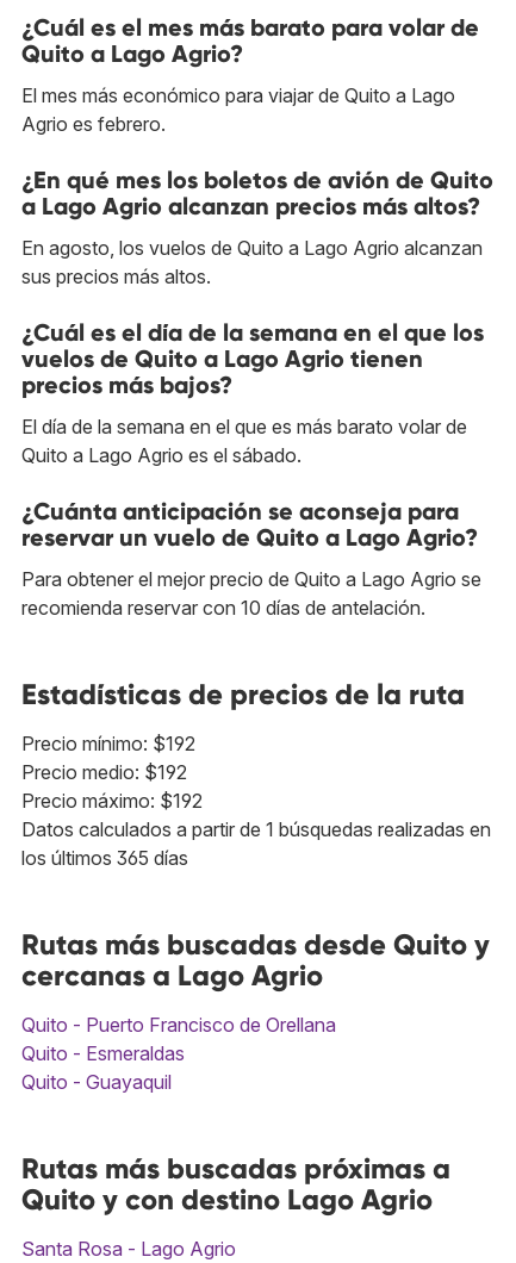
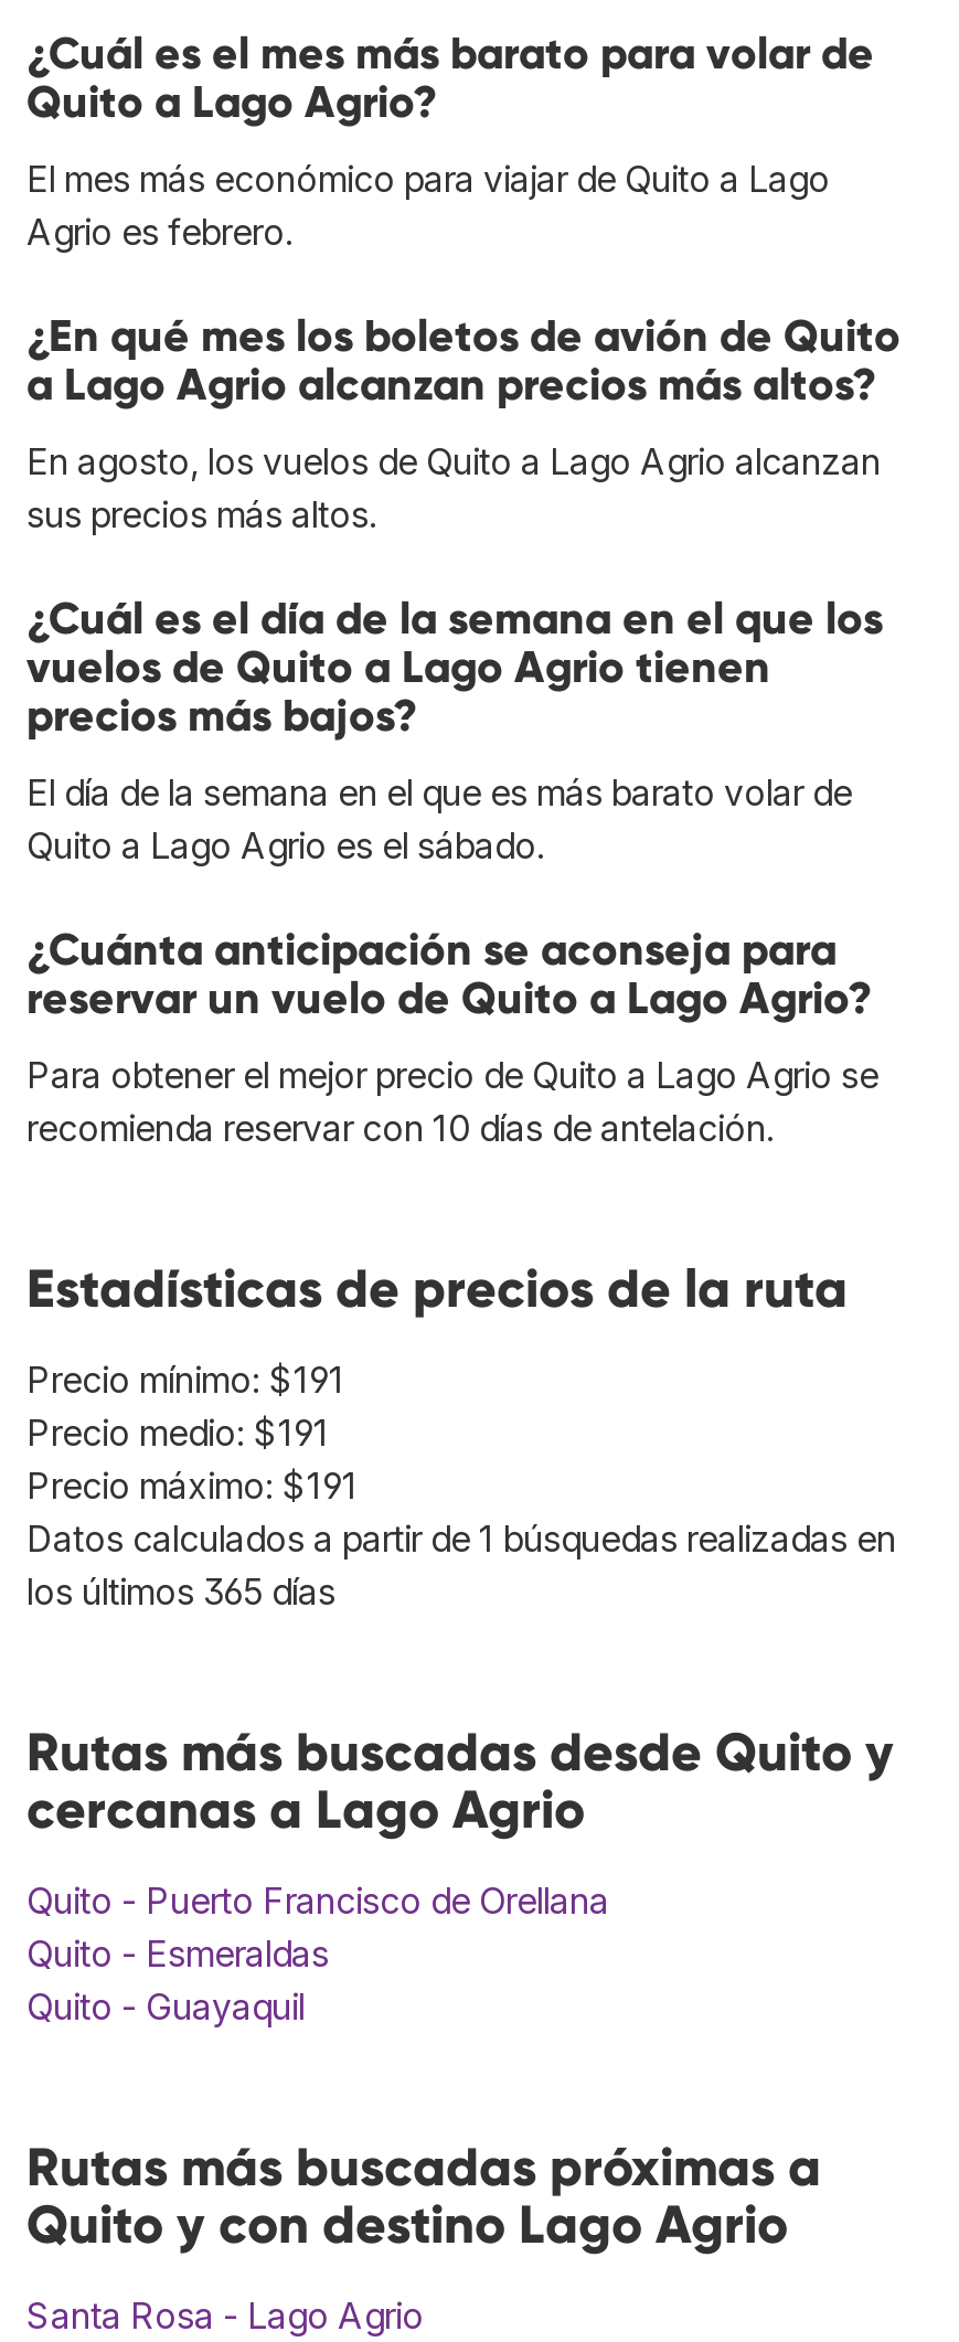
- Precio mínimo: $192
+ Precio mínimo: $191

- Precio medio: $192
+ Precio medio: $191

- Precio máximo: $192
+ Precio máximo: $191
